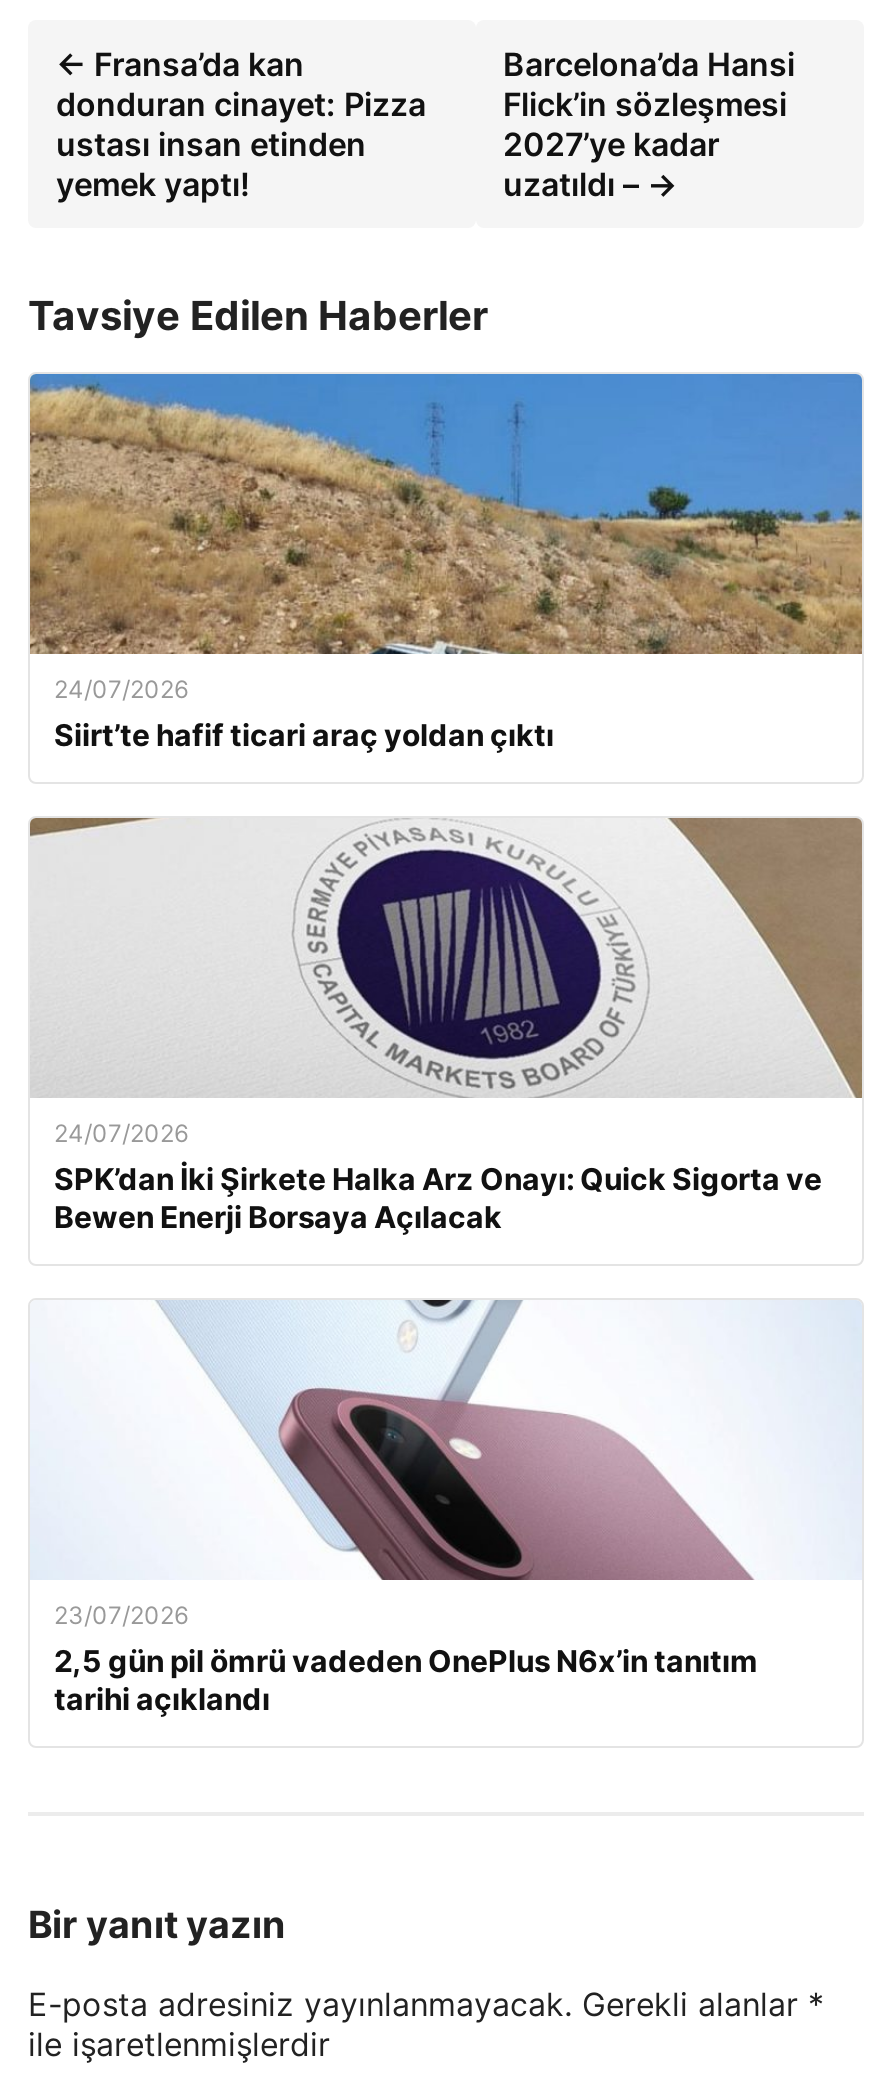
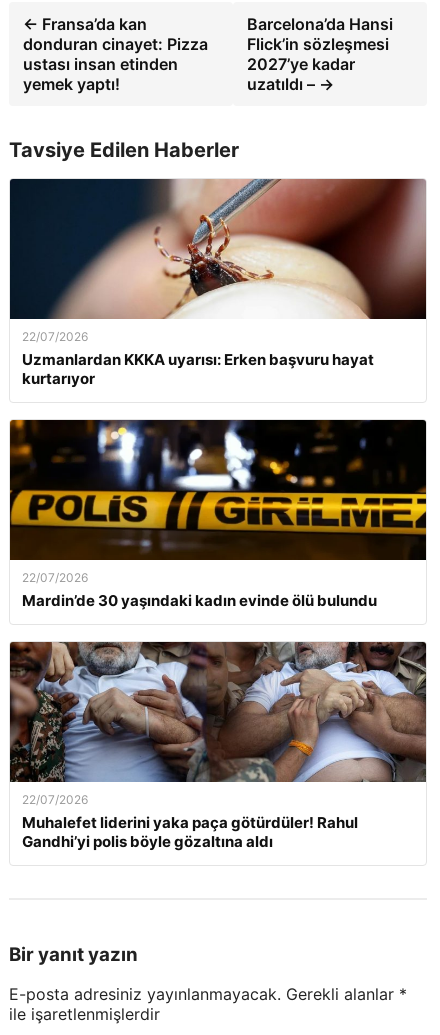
- [image]
- 24/07/2026
- Siirt’te hafif ticari araç yoldan çıktı
+ [image]
+ 22/07/2026
+ Uzmanlardan KKKA uyarısı: Erken başvuru hayat
+ kurtarıyor

- [image]
- 24/07/2026
- SPK’dan İki Şirkete Halka Arz Onayı: Quick Sigorta ve
- Bewen Enerji Borsaya Açılacak
+ [image]
+ 22/07/2026
+ Mardin’de 30 yaşındaki kadın evinde ölü bulundu

- [image]
- 23/07/2026
- 2,5 gün pil ömrü vadeden OnePlus N6x’in tanıtım
- tarihi açıklandı
+ [image]
+ 22/07/2026
+ Muhalefet liderini yaka paça götürdüler! Rahul
+ Gandhi’yi polis böyle gözaltına aldı
